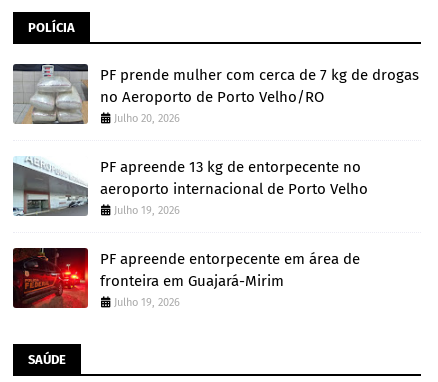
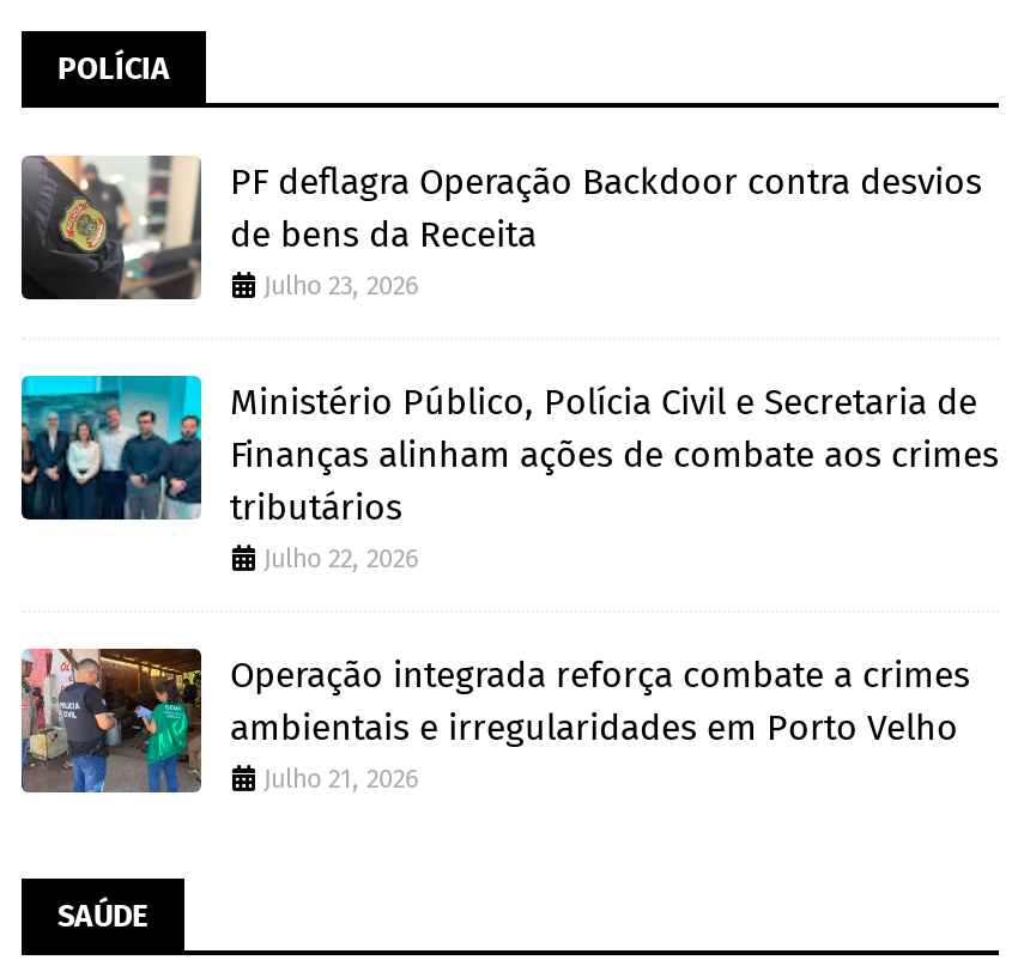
- [image]
- PF prende mulher com cerca de 7 kg de drogas
- no Aeroporto de Porto Velho/RO
- Julho 20, 2026
+ [image]
+ PF deflagra Operação Backdoor contra desvios
+ de bens da Receita
+ Julho 23, 2026

- [image]
- PF apreende 13 kg de entorpecente no
- aeroporto internacional de Porto Velho
- Julho 19, 2026
+ [image]
+ Ministério Público, Polícia Civil e Secretaria de
+ Finanças alinham ações de combate aos crimes
+ tributários
+ Julho 22, 2026

- [image]
- PF apreende entorpecente em área de
- fronteira em Guajará-Mirim
- Julho 19, 2026
+ [image]
+ Operação integrada reforça combate a crimes
+ ambientais e irregularidades em Porto Velho
+ Julho 21, 2026
